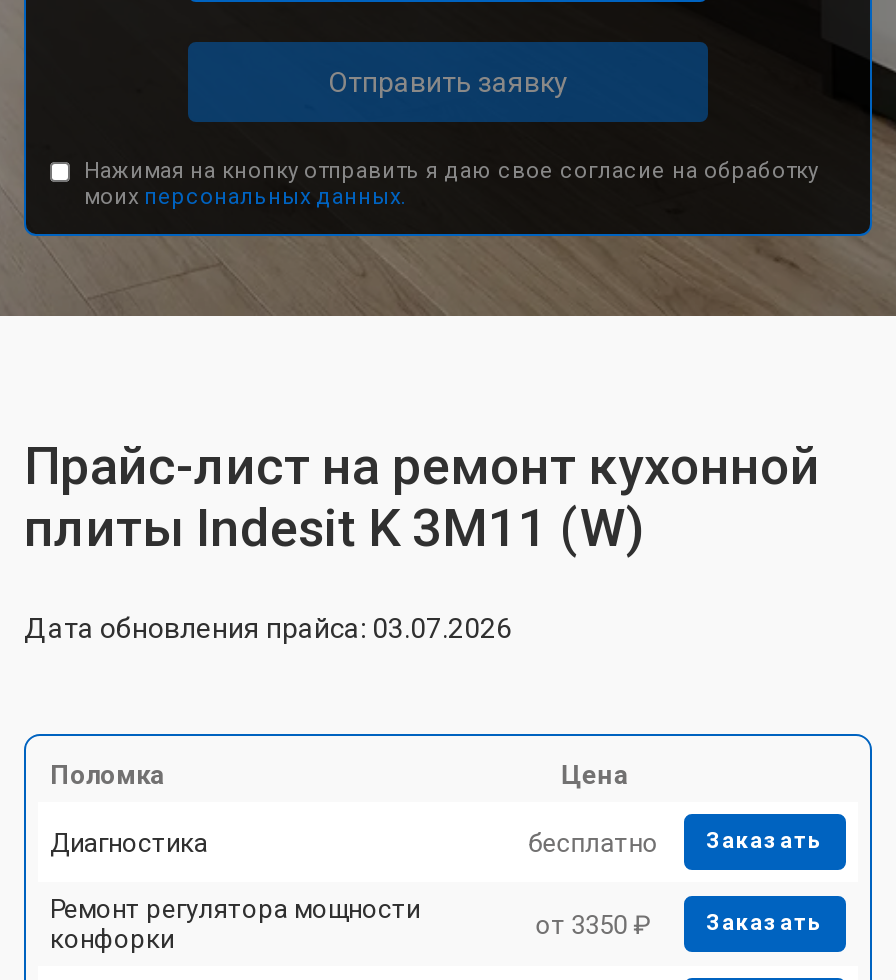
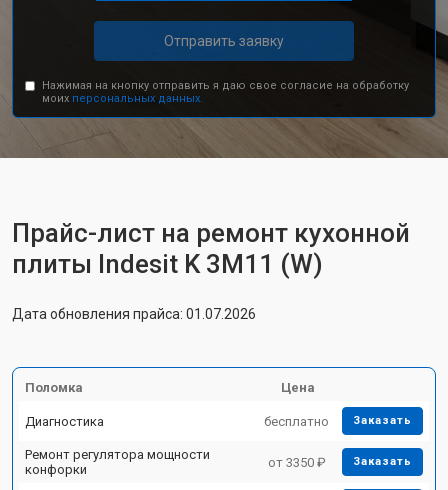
- Дата обновления прайса: 03.07.2026
+ Дата обновления прайса: 01.07.2026
